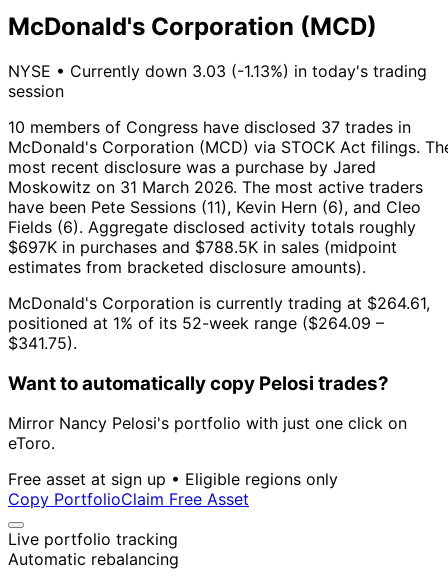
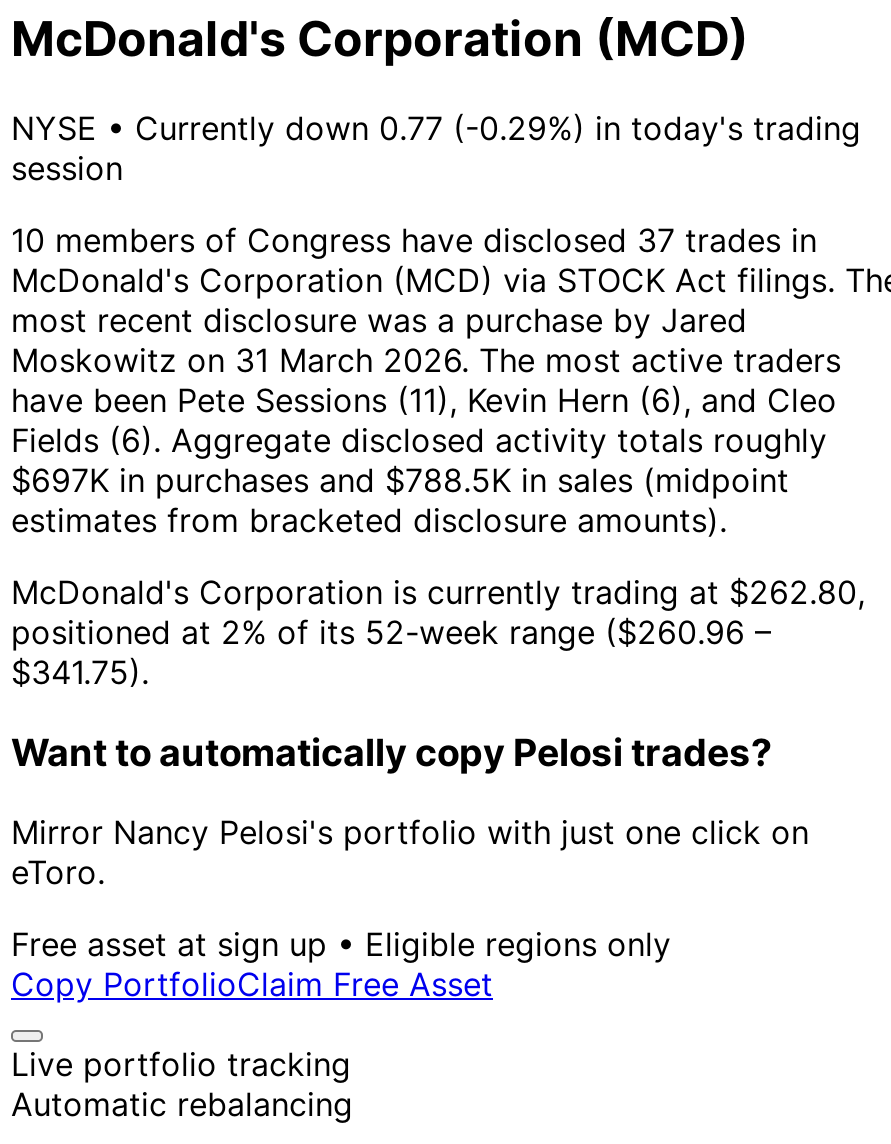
- NYSE • Currently down 3.03 (-1.13%) in today's trading
+ NYSE • Currently down 0.77 (-0.29%) in today's trading

- McDonald's Corporation is currently trading at $264.61,
+ McDonald's Corporation is currently trading at $262.80,

- positioned at 1% of its 52-week range ($264.09 –
+ positioned at 2% of its 52-week range ($260.96 –
